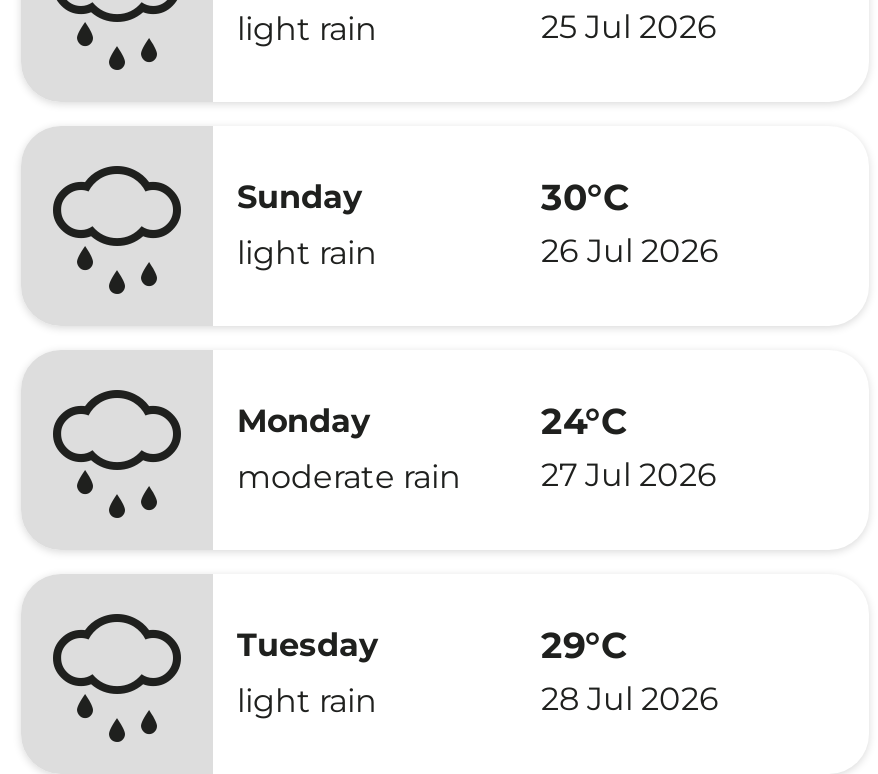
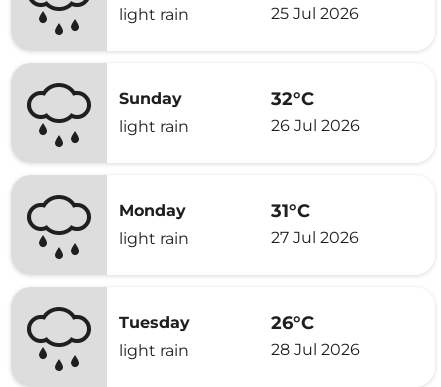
- 30°C
+ 32°C

- 24°C
+ 31°C

- moderate rain
+ light rain

- 29°C
+ 26°C
